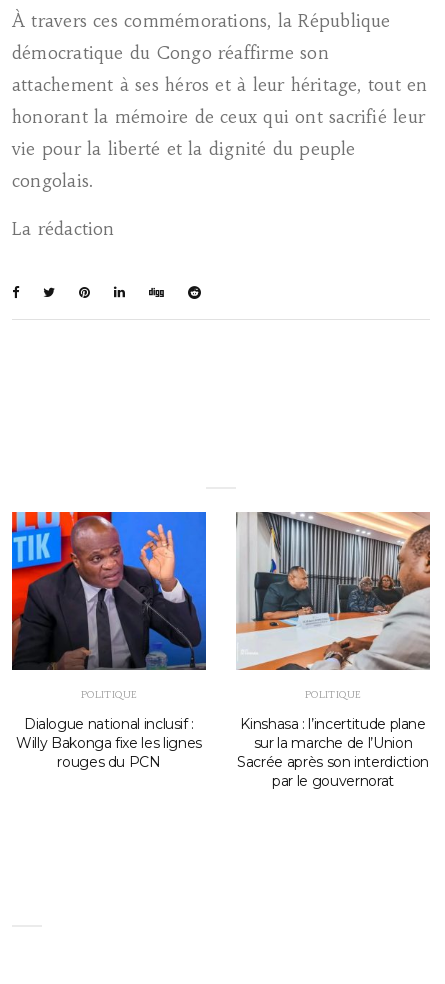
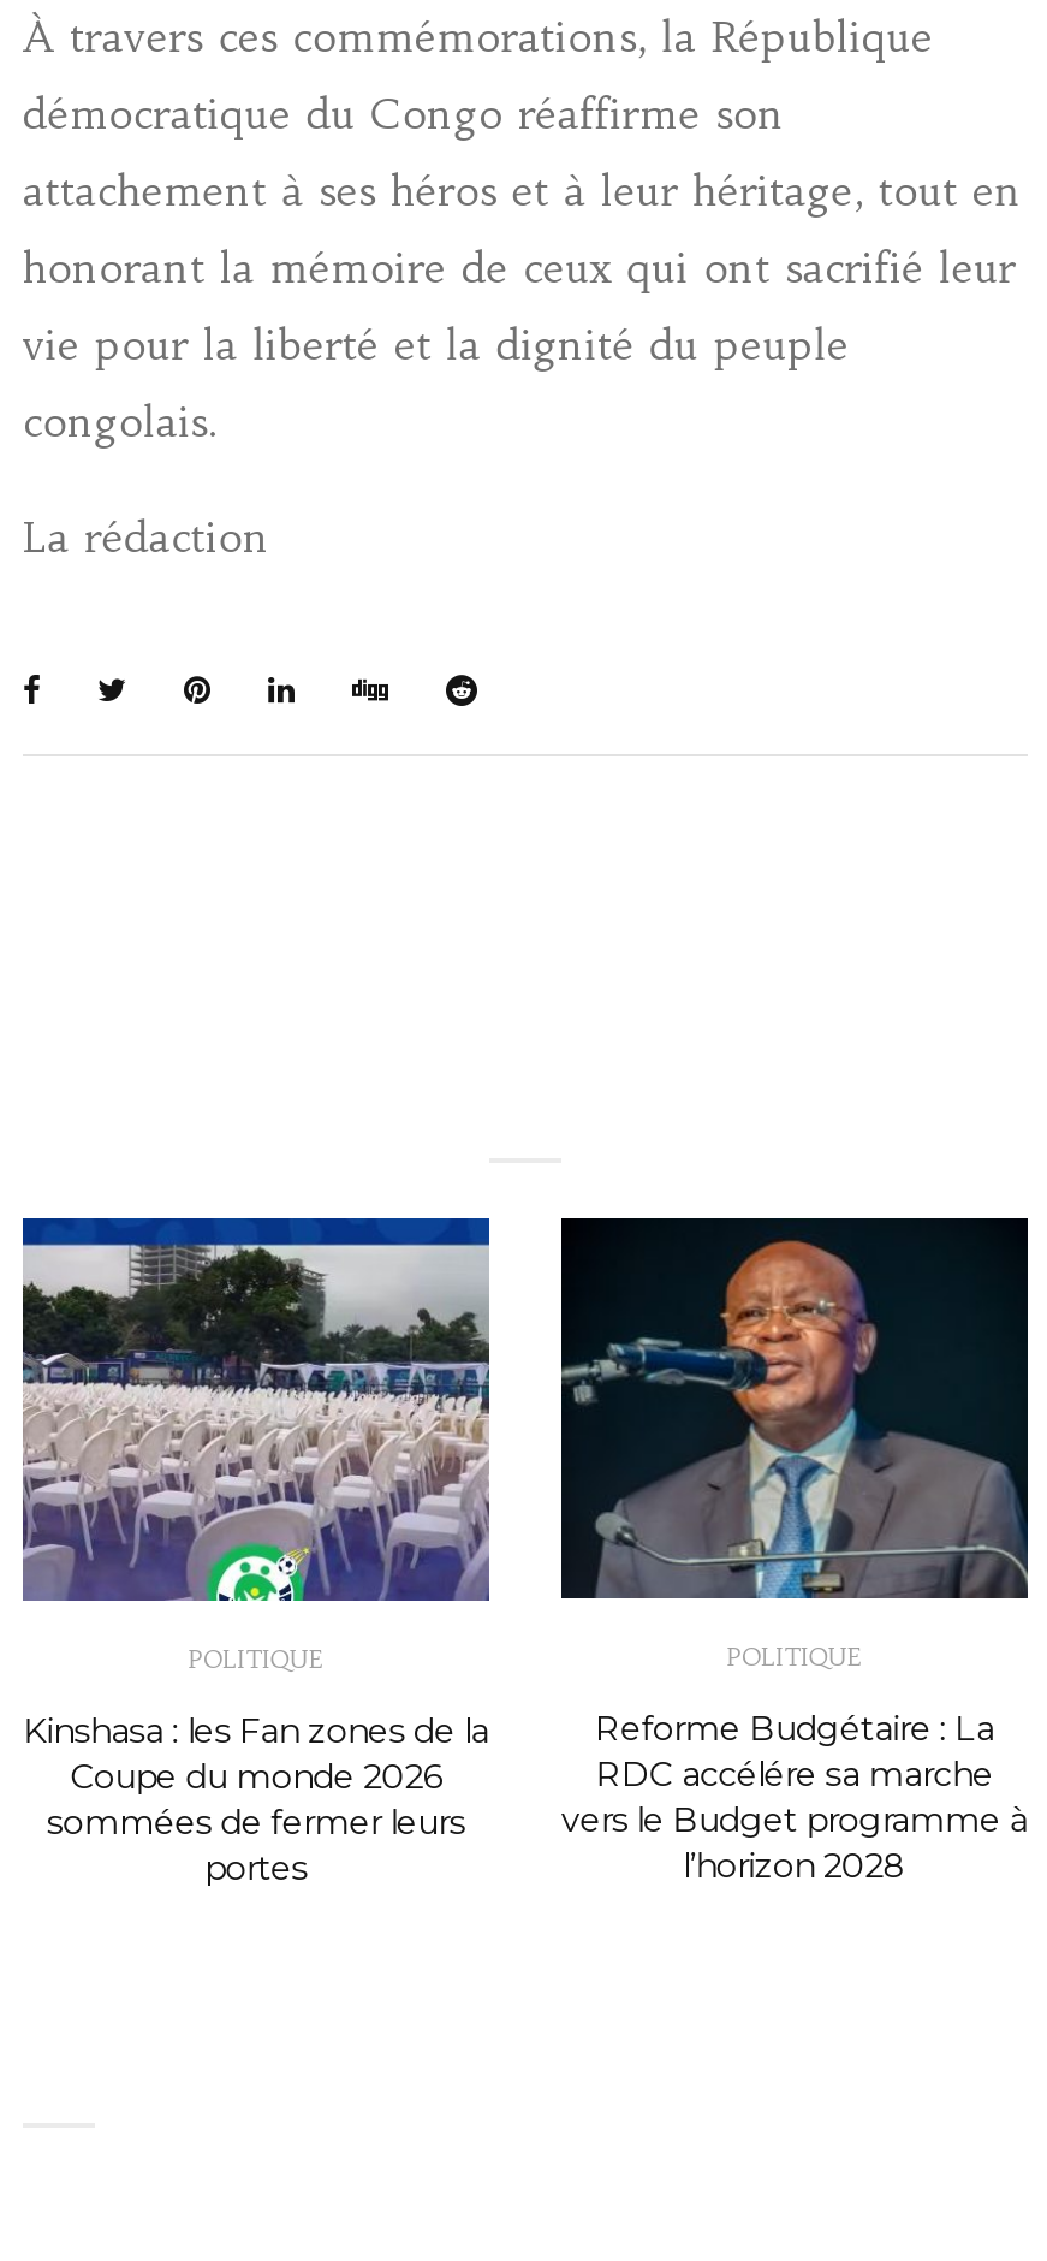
- [image]
+ [image]

- [image]
+ [image]

- Dialogue national inclusif :
- Willy Bakonga fixe les lignes
- rouges du PCN
+ Kinshasa : les Fan zones de la
+ Coupe du monde 2026
+ sommées de fermer leurs
+ portes

- Kinshasa : l’incertitude plane
- sur la marche de l’Union
- Sacrée après son interdiction
- par le gouvernorat
+ Reforme Budgétaire : La
+ RDC accélére sa marche
+ vers le Budget programme à
+ l’horizon 2028
